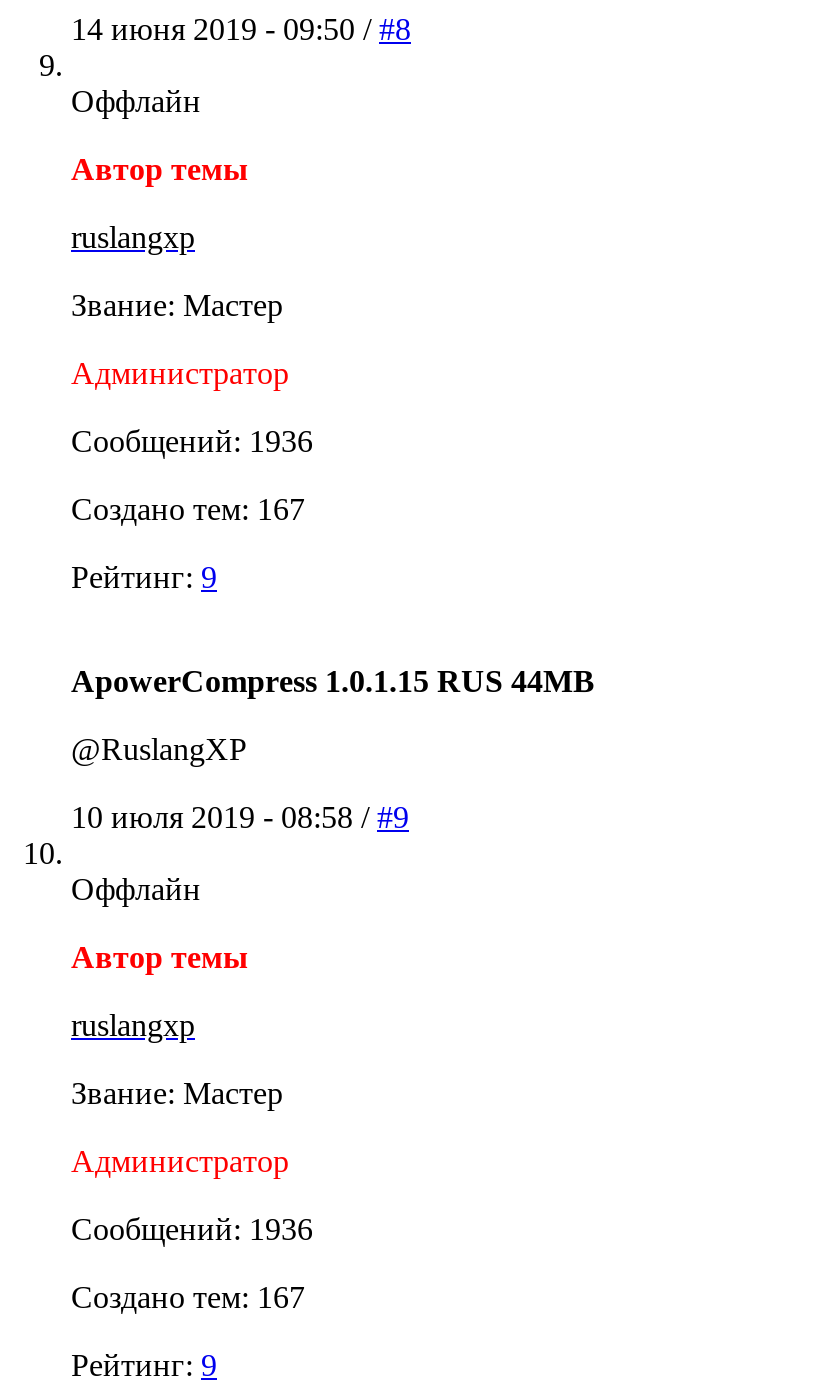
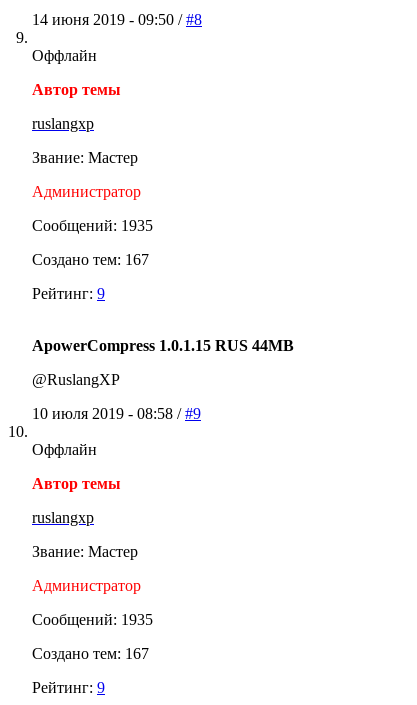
- Сообщений: 1936
+ Сообщений: 1935

- Сообщений: 1936
+ Сообщений: 1935
